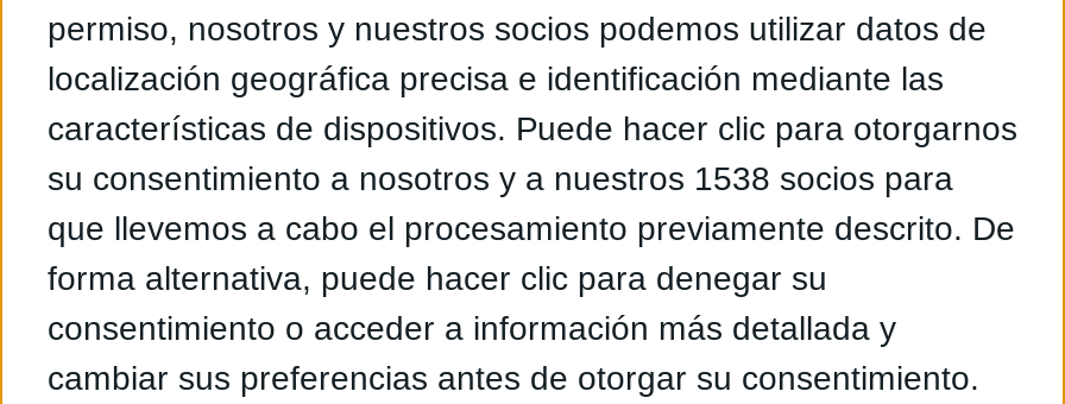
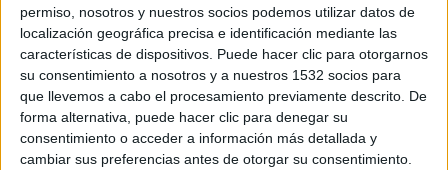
- su consentimiento a nosotros y a nuestros 1538 socios para
+ su consentimiento a nosotros y a nuestros 1532 socios para
